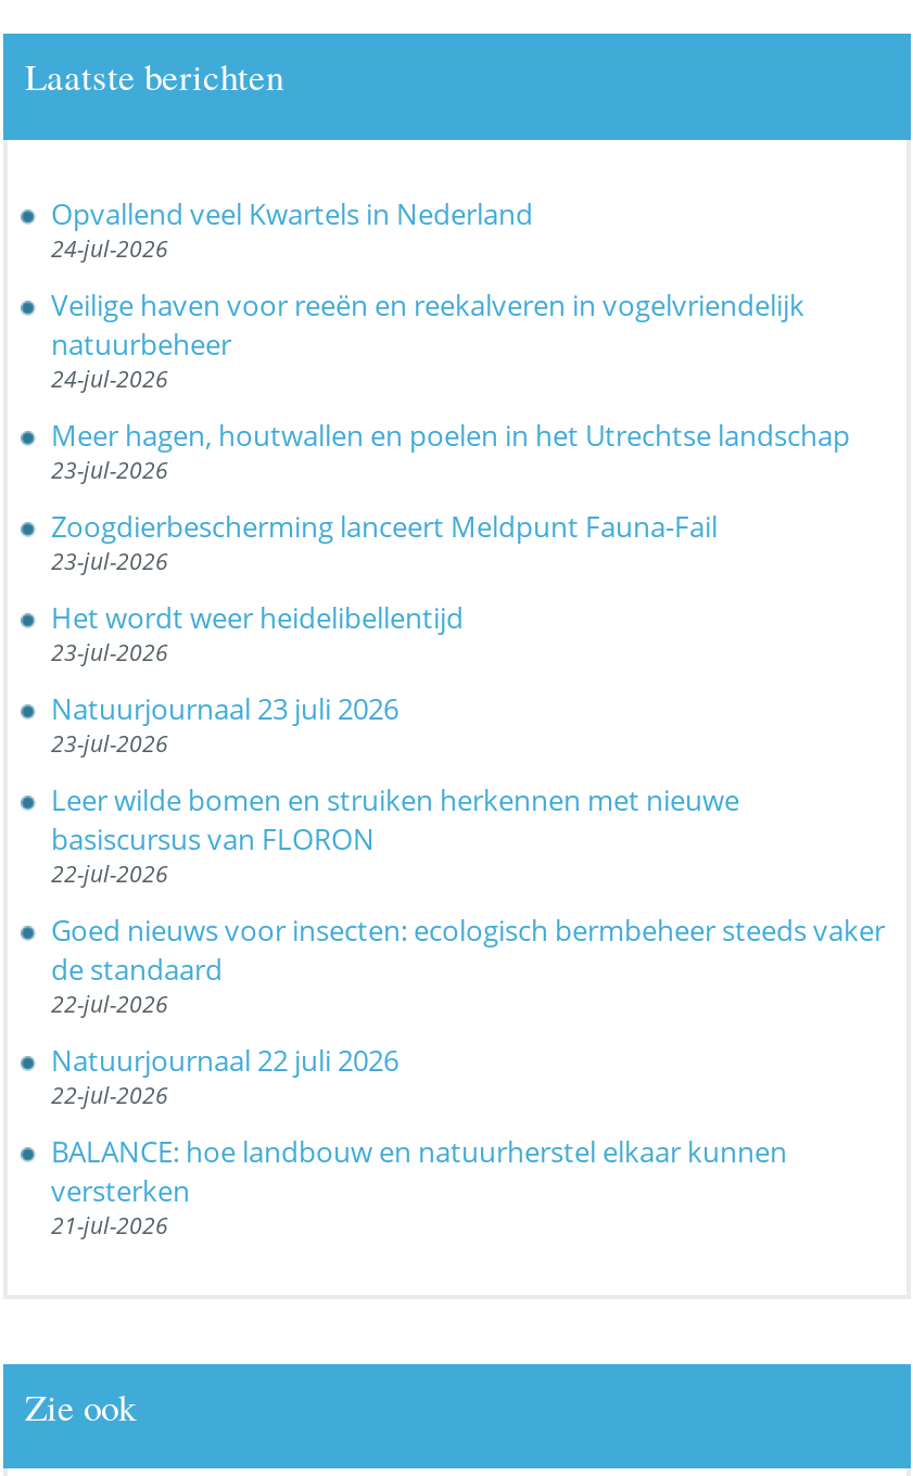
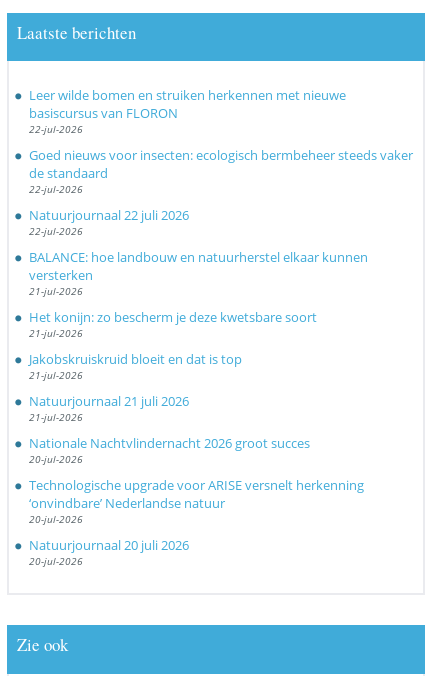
- Opvallend veel Kwartels in Nederland
- 24-jul-2026
- Veilige haven voor reeën en reekalveren in vogelvriendelijk
- natuurbeheer
- 24-jul-2026
- Meer hagen, houtwallen en poelen in het Utrechtse landschap
- 23-jul-2026
- Zoogdierbescherming lanceert Meldpunt Fauna-Fail
- 23-jul-2026
- Het wordt weer heidelibellentijd
- 23-jul-2026
- Natuurjournaal 23 juli 2026
- 23-jul-2026

moved up: Leer wilde bomen en struiken herkennen met nieuwe | basiscursus van FLORON | 22-jul-2026 | ... | versterken | 21-jul-2026

+ Het konijn: zo bescherm je deze kwetsbare soort
+ 21-jul-2026
+ Jakobskruiskruid bloeit en dat is top
+ 21-jul-2026
+ Natuurjournaal 21 juli 2026
+ 21-jul-2026
+ Nationale Nachtvlindernacht 2026 groot succes
+ 20-jul-2026
+ Technologische upgrade voor ARISE versnelt herkenning
+ ‘onvindbare’ Nederlandse natuur
+ 20-jul-2026
+ Natuurjournaal 20 juli 2026
+ 20-jul-2026
